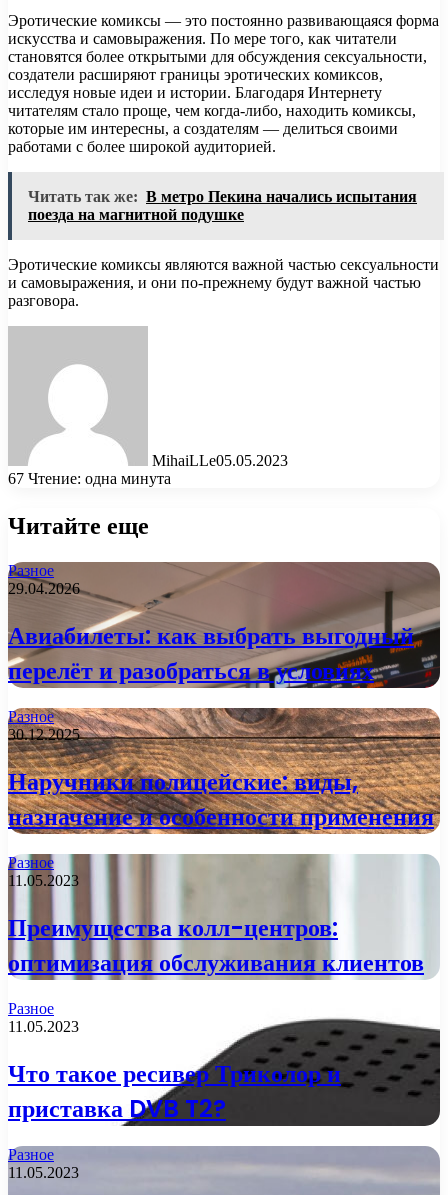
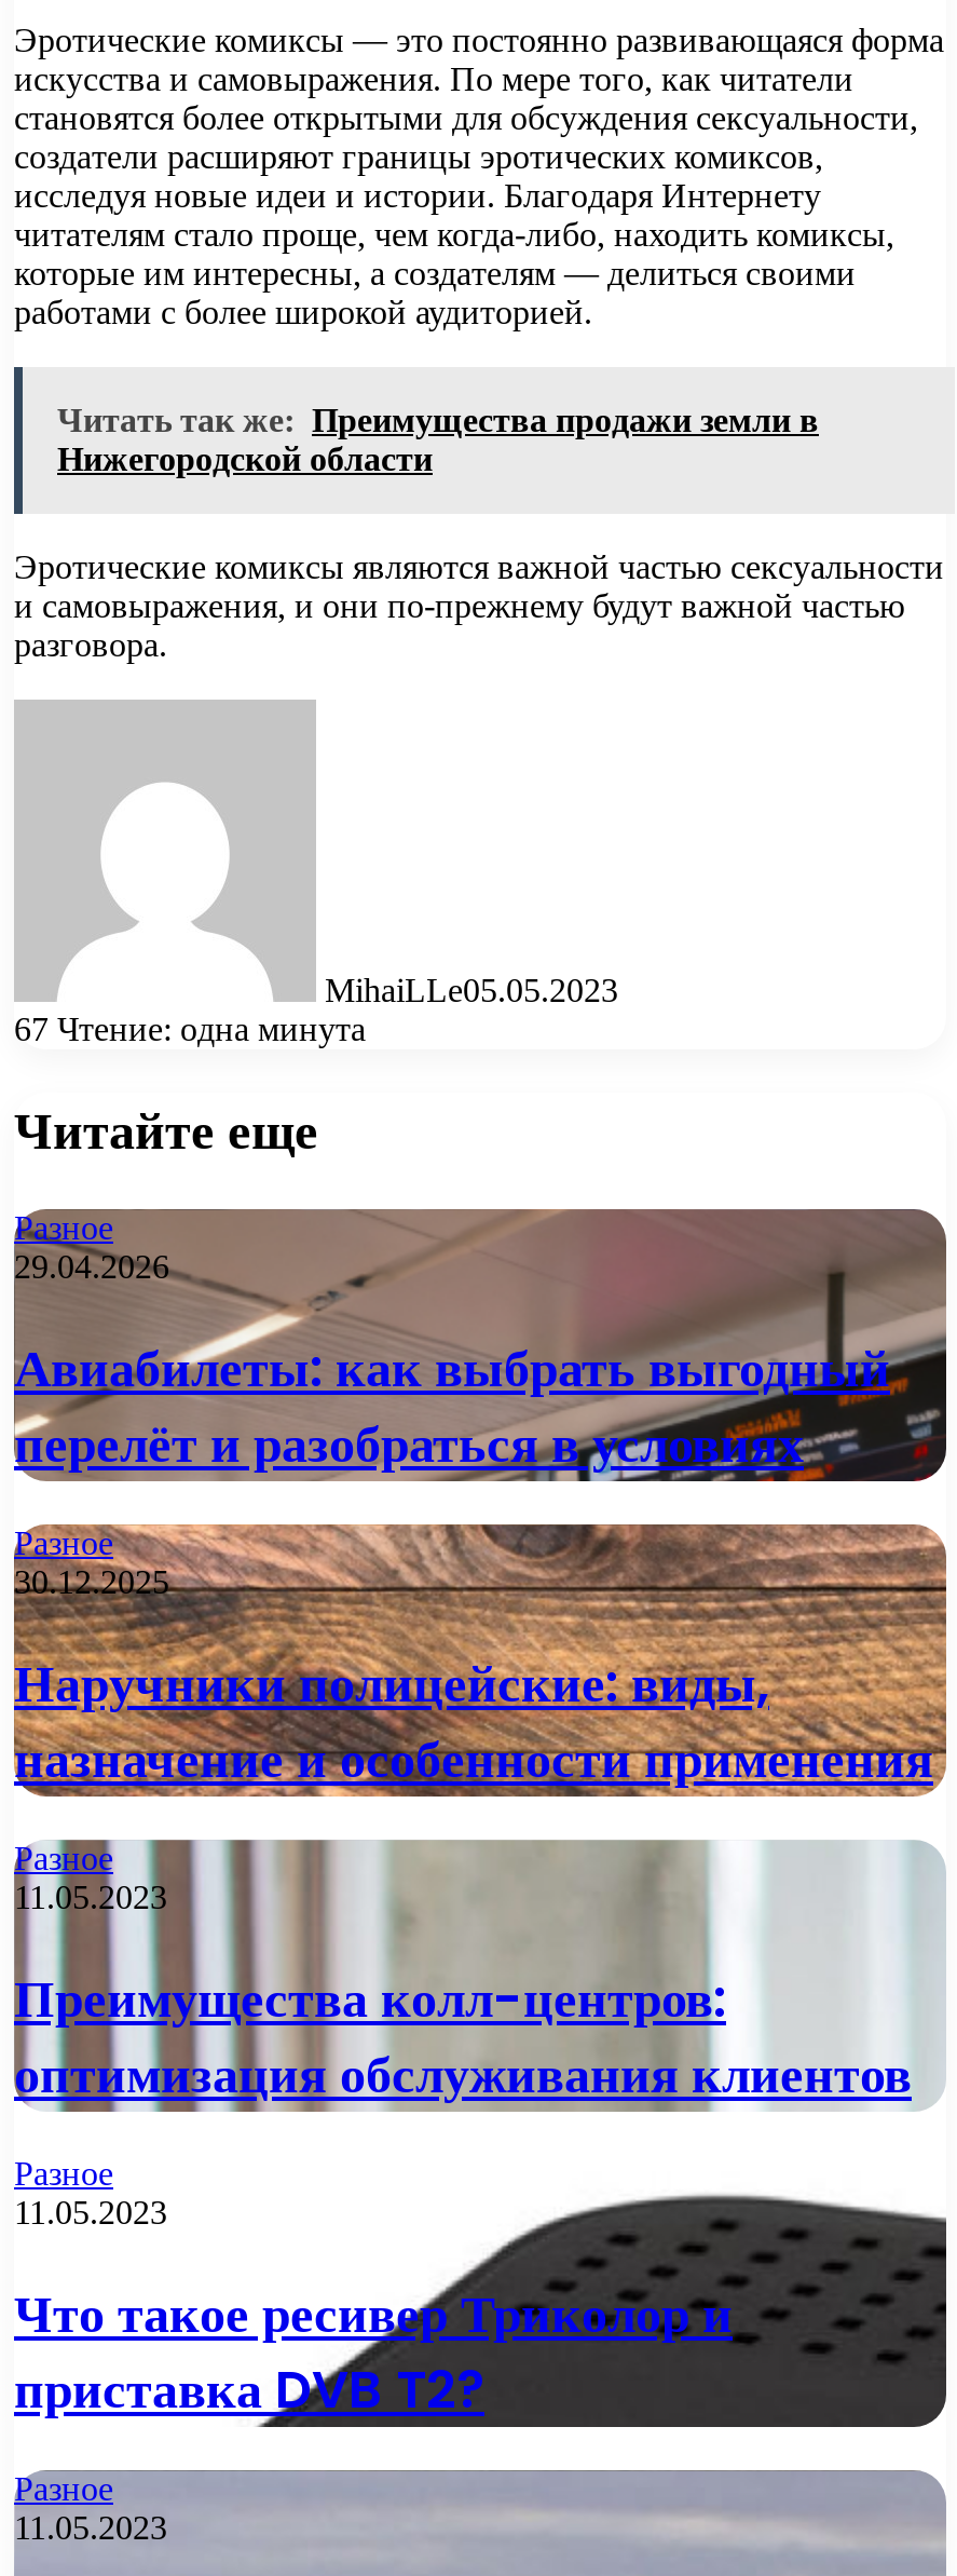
- Читать так же: В метро Пекина начались испытания
- поезда на магнитной подушке
+ Читать так же: Преимущества продажи земли в
+ Нижегородской области
